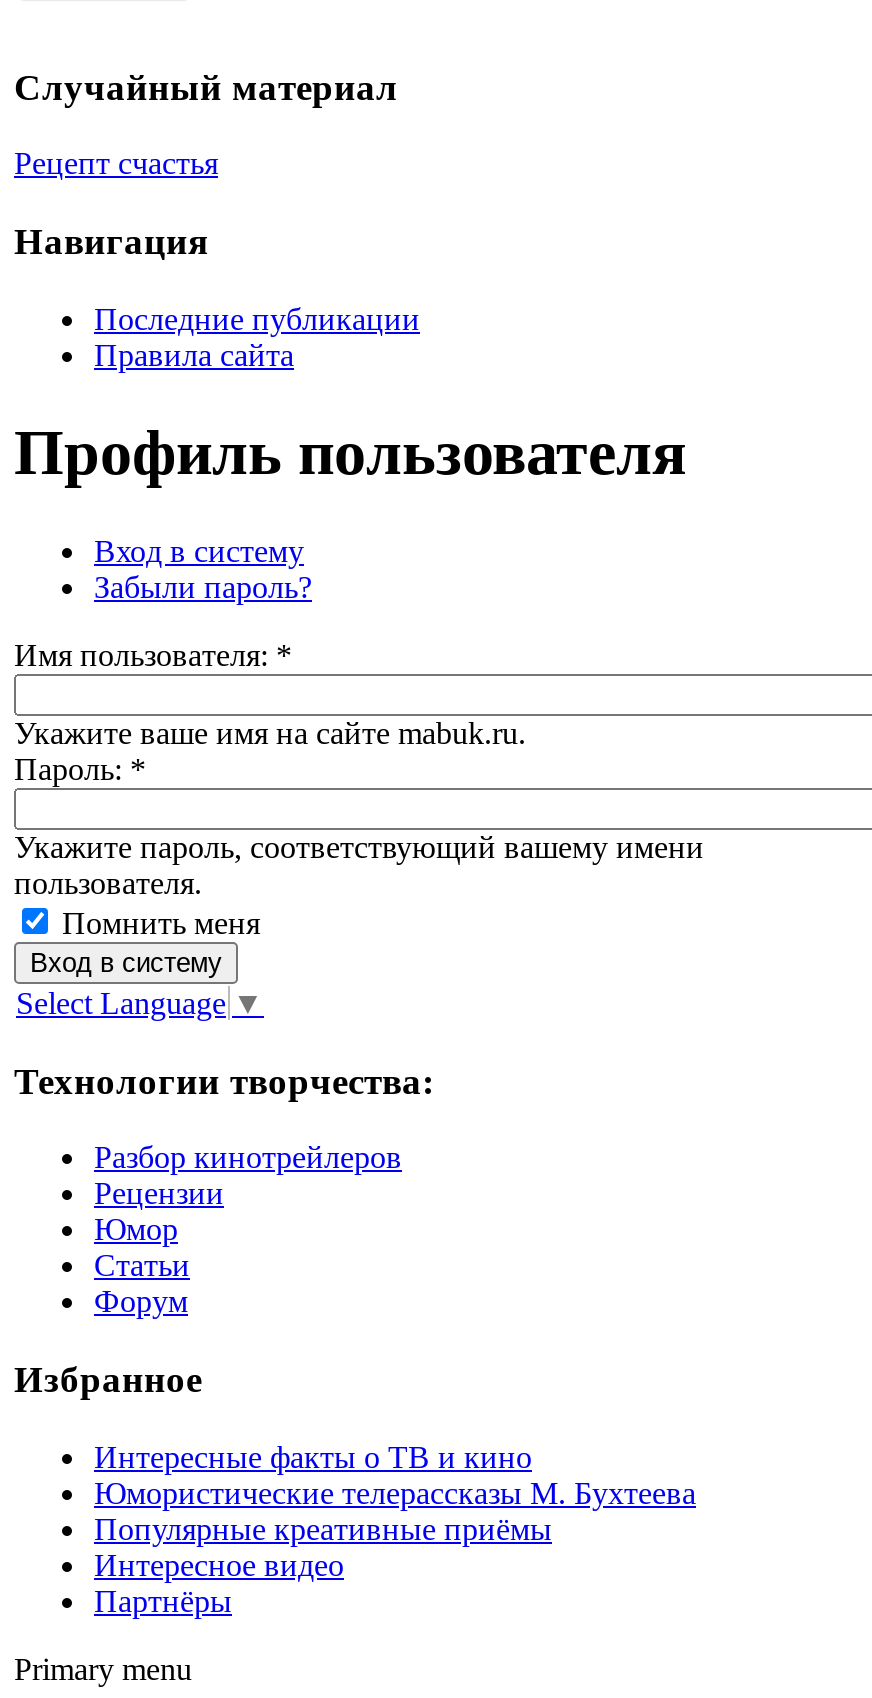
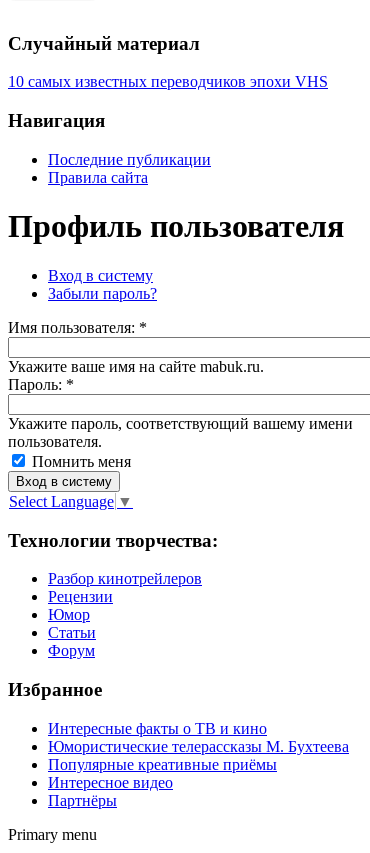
- Рецепт счастья
+ 10 самых известных переводчиков эпохи VHS
